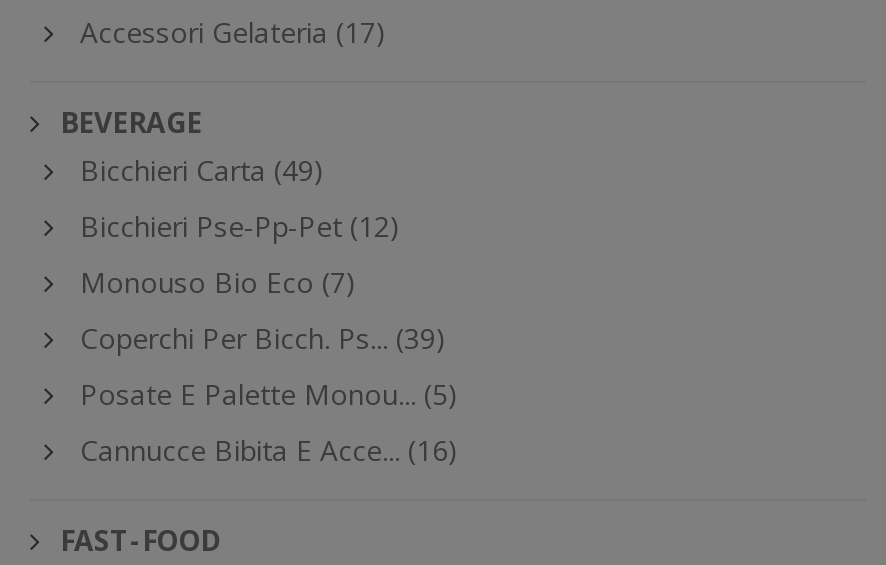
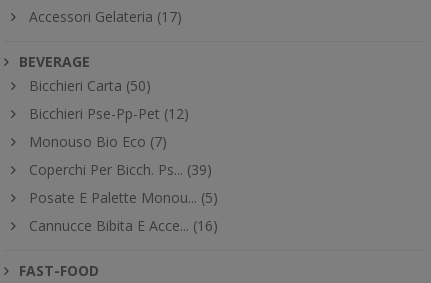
- Bicchieri Carta (49)
+ Bicchieri Carta (50)
